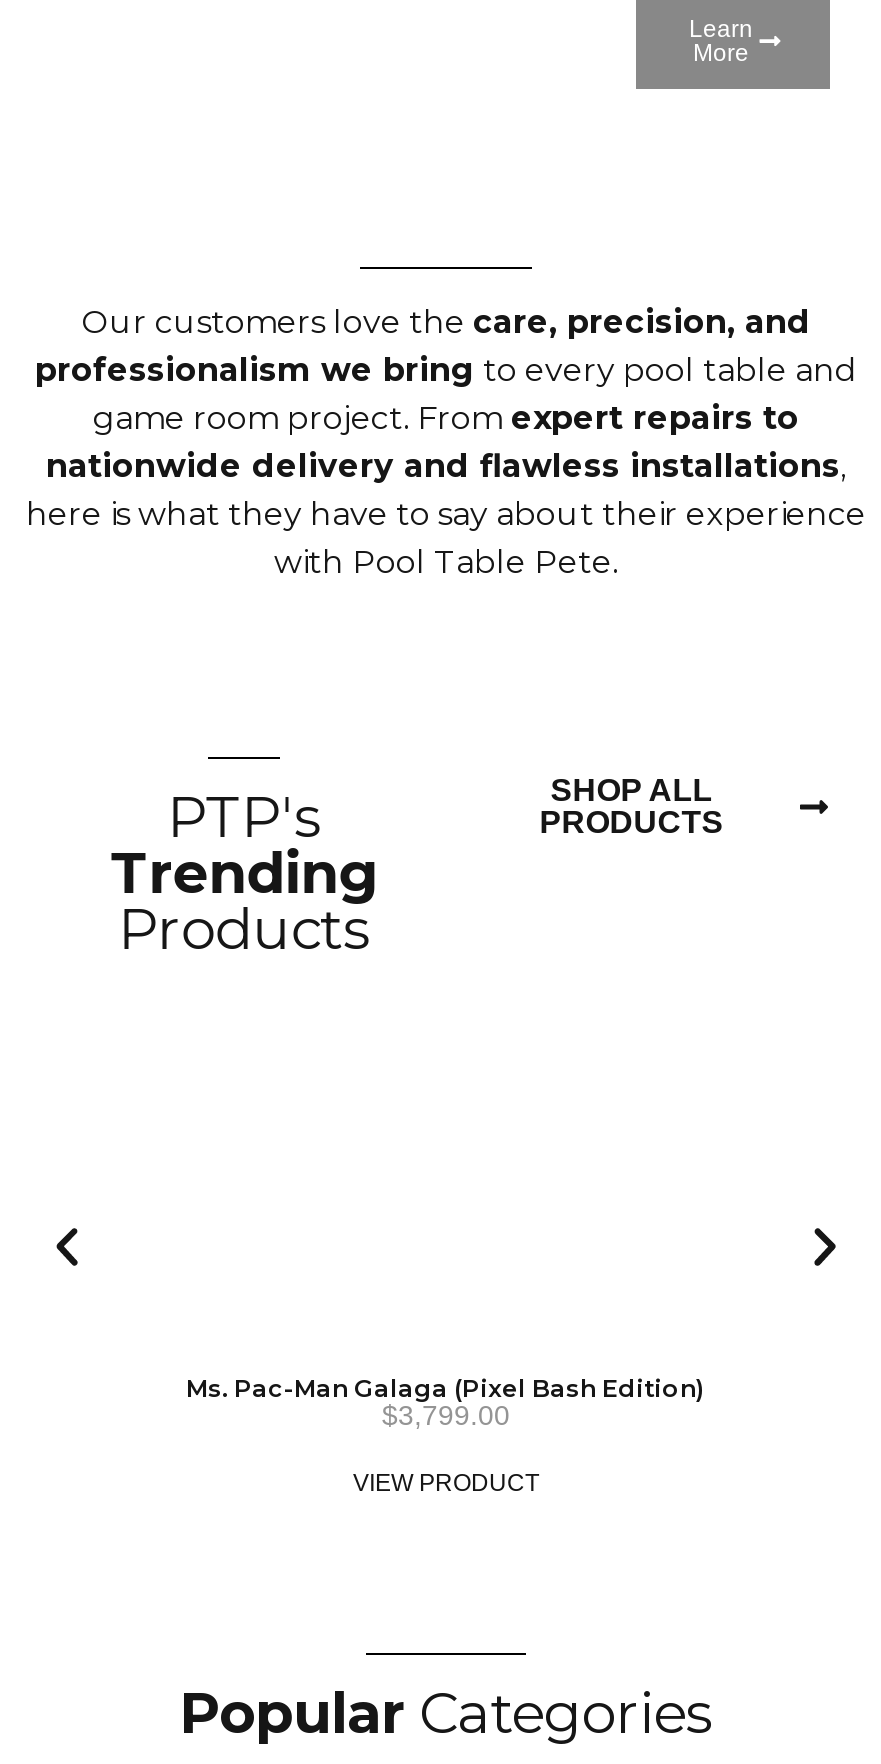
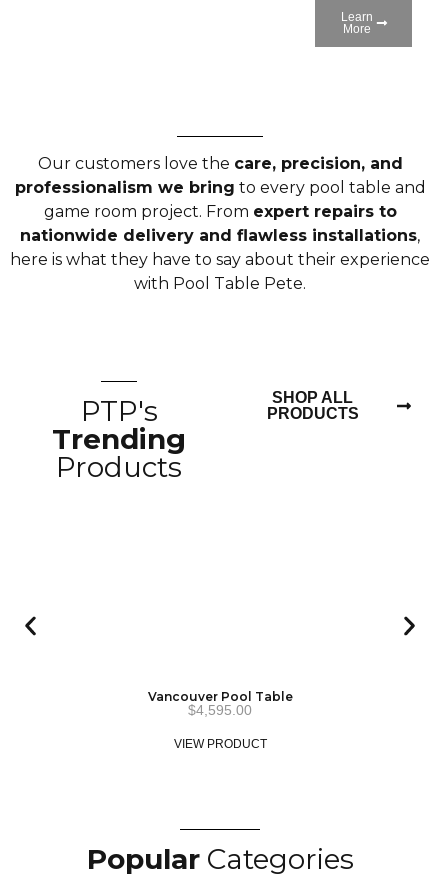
- Ms. Pac-Man Galaga (Pixel Bash Edition)
- $3,799.00
+ Vancouver Pool Table
+ $4,595.00
